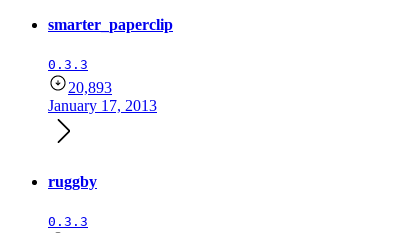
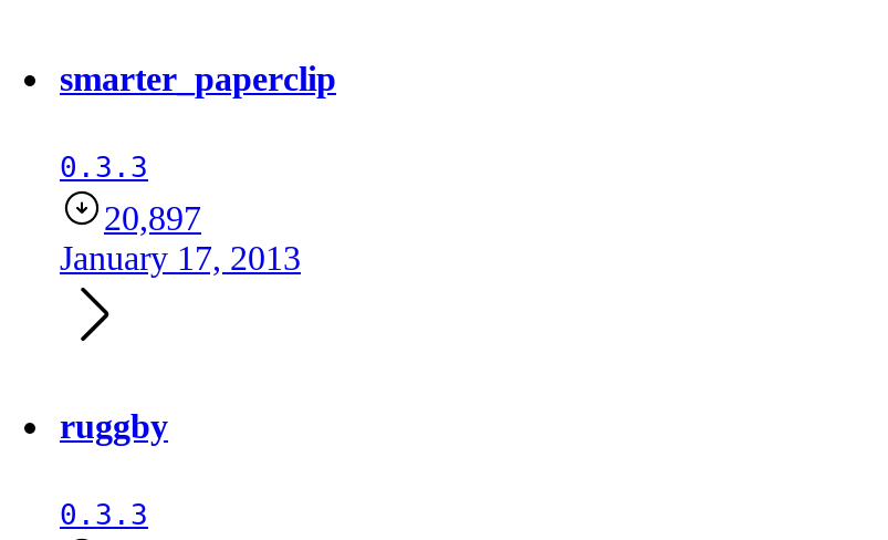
- 20,893
+ 20,897
